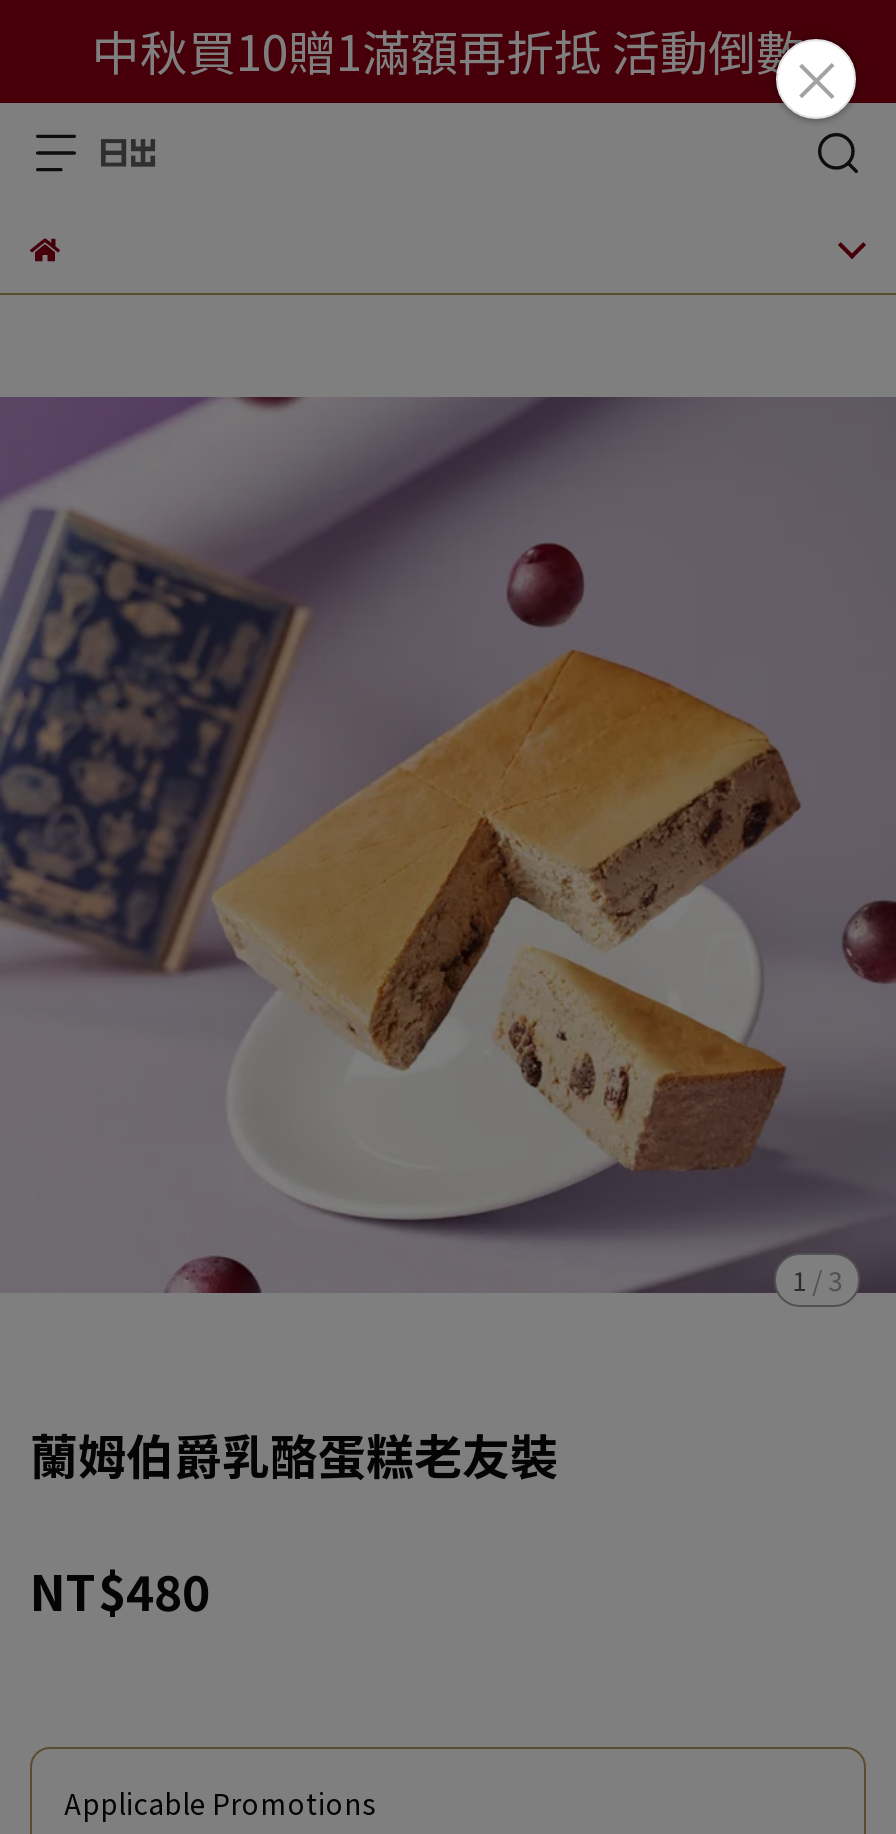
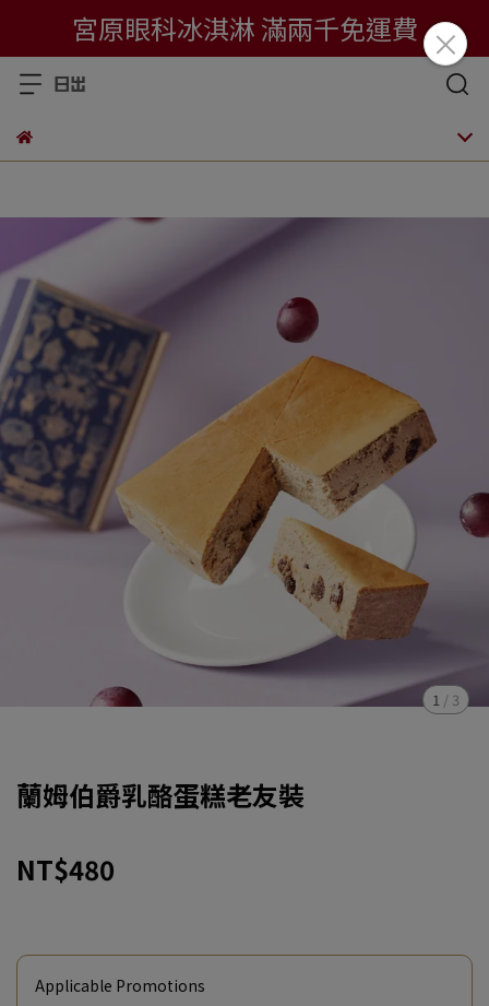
- 中秋買10贈1滿額再折抵 活動倒數
+ 宮原眼科冰淇淋 滿兩千免運費
